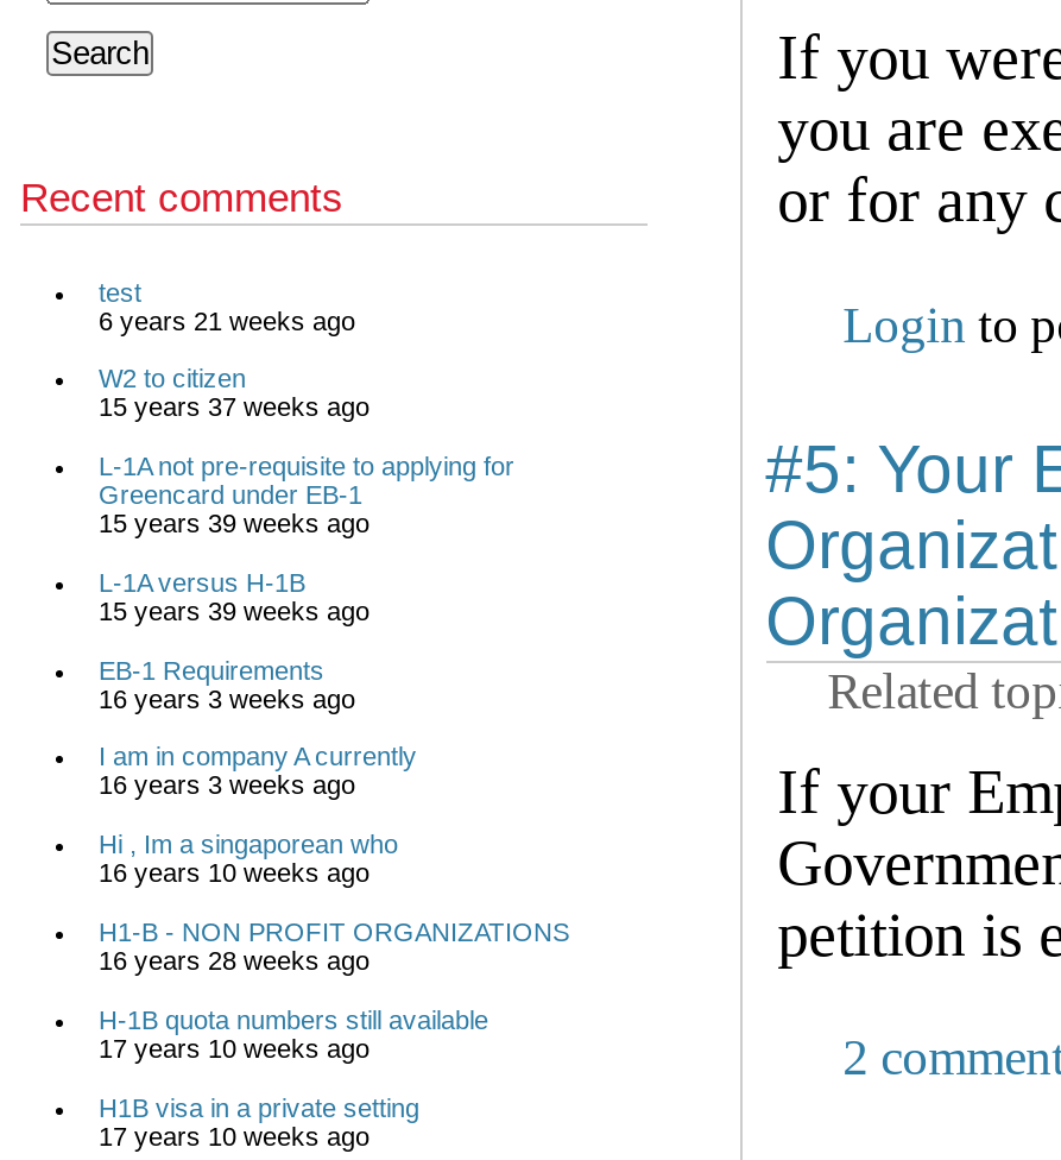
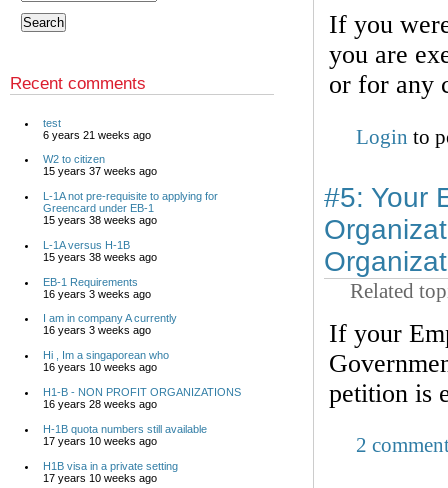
- 15 years 39 weeks ago
+ 15 years 38 weeks ago

- 15 years 39 weeks ago
+ 15 years 38 weeks ago
